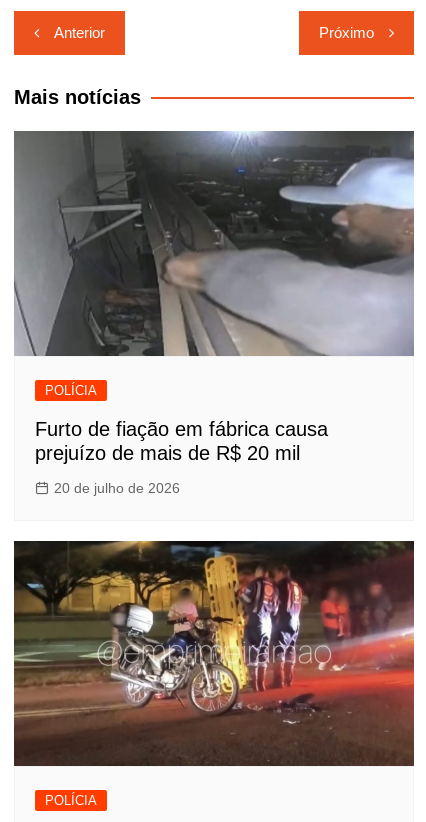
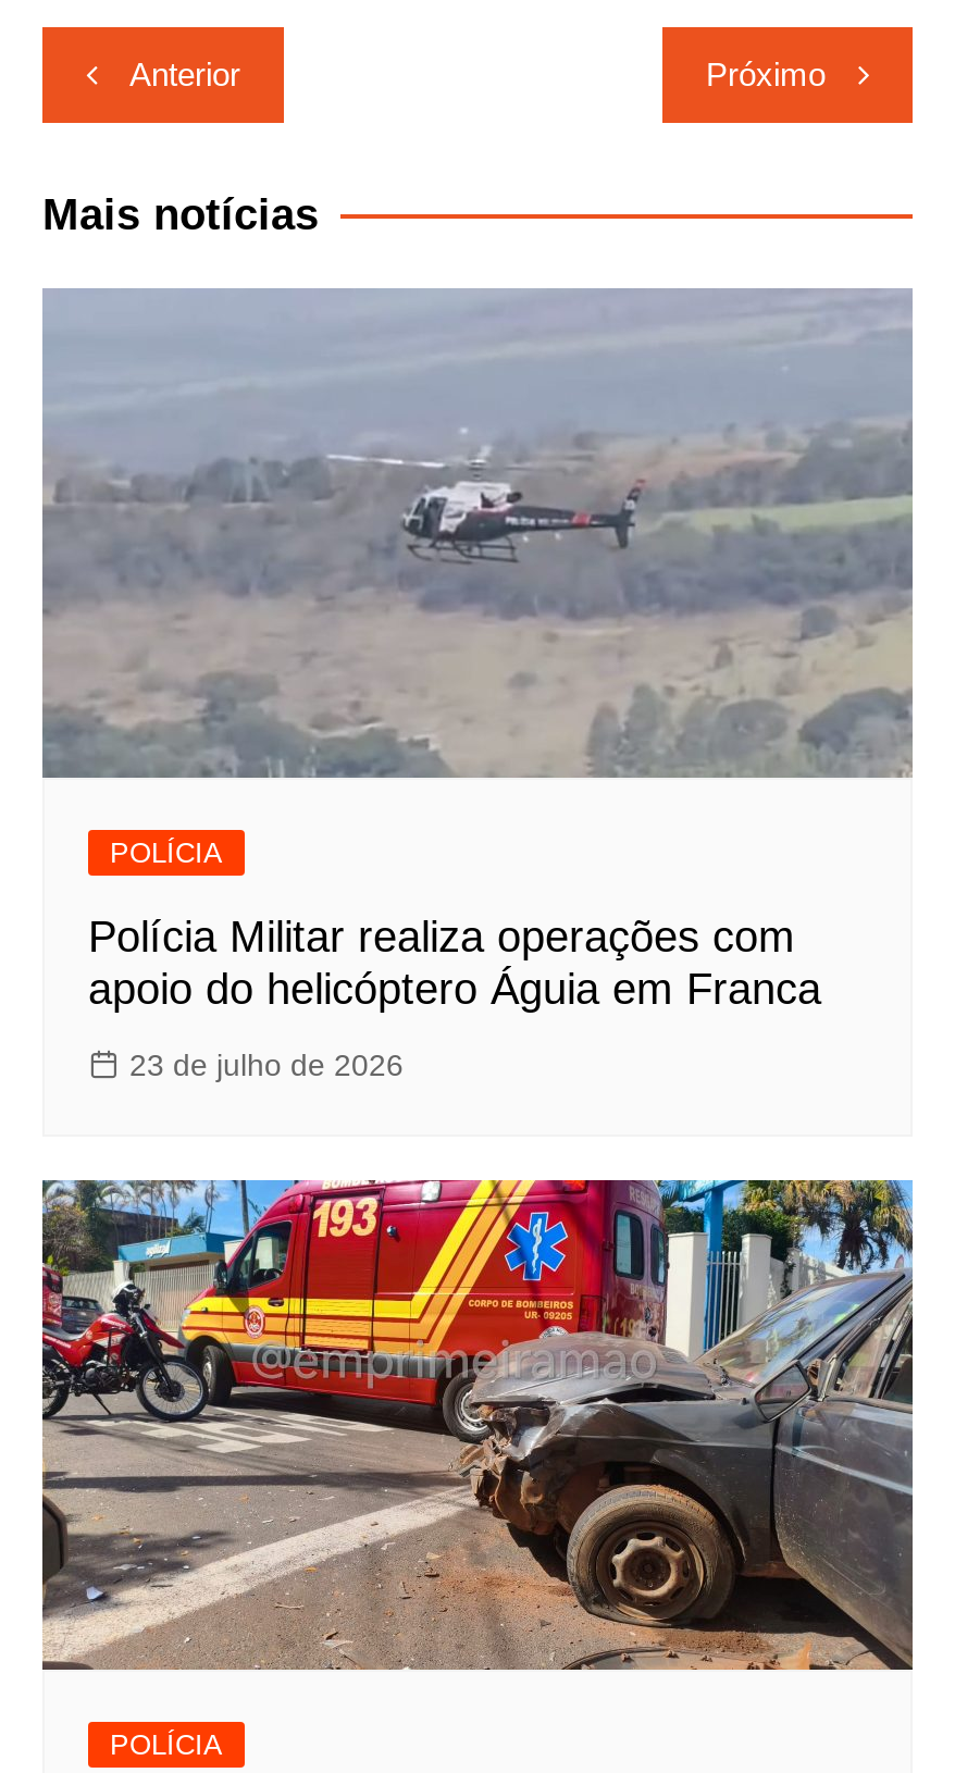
- [image]
+ [image]

- Furto de fiação em fábrica causa
- prejuízo de mais de R$ 20 mil
+ Polícia Militar realiza operações com
+ apoio do helicóptero Águia em Franca

- 20 de julho de 2026
+ 23 de julho de 2026

- [image]
+ [image]
